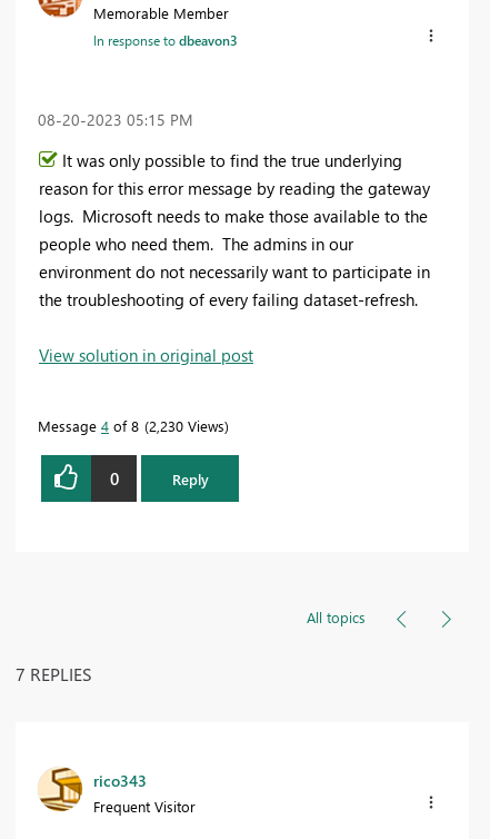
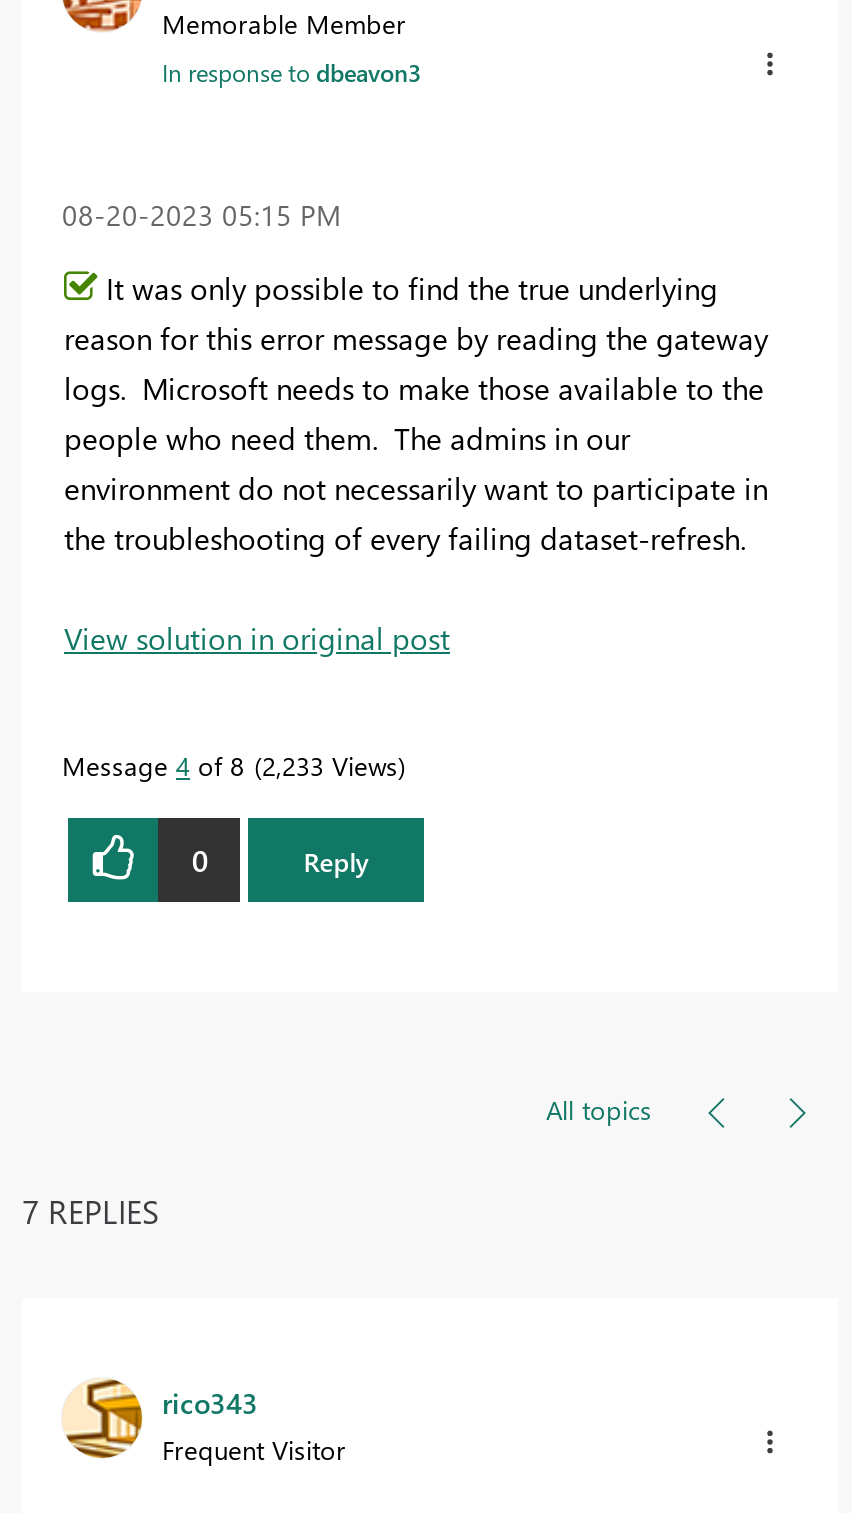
- Message 4 of 8 2,230 Views
+ Message 4 of 8 2,233 Views
